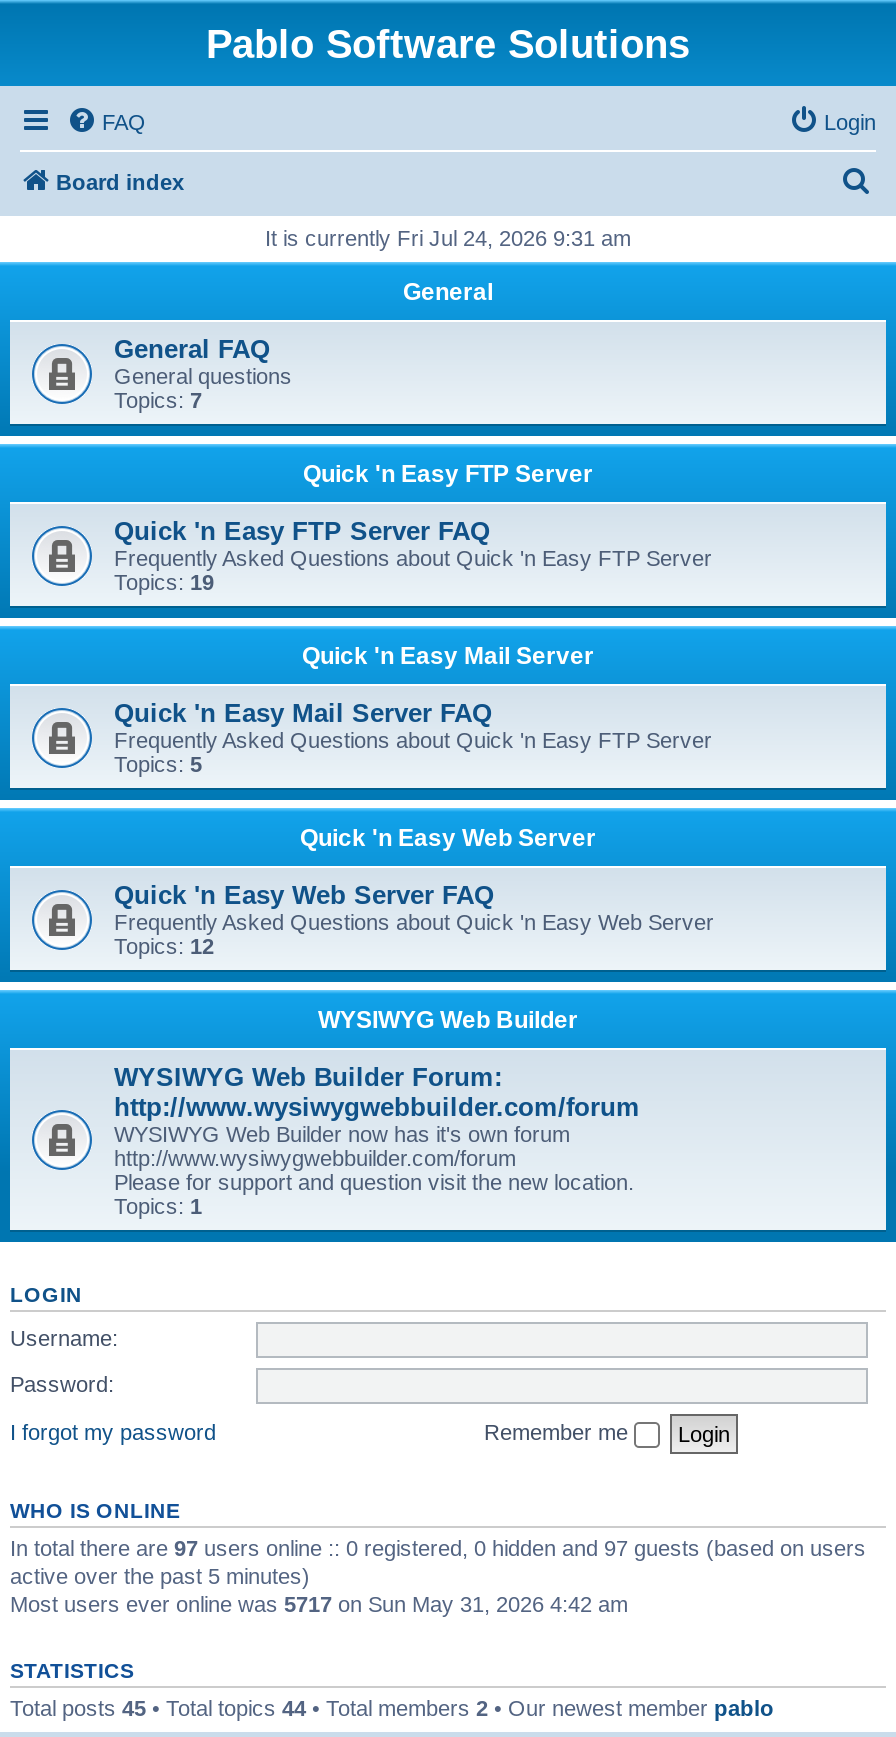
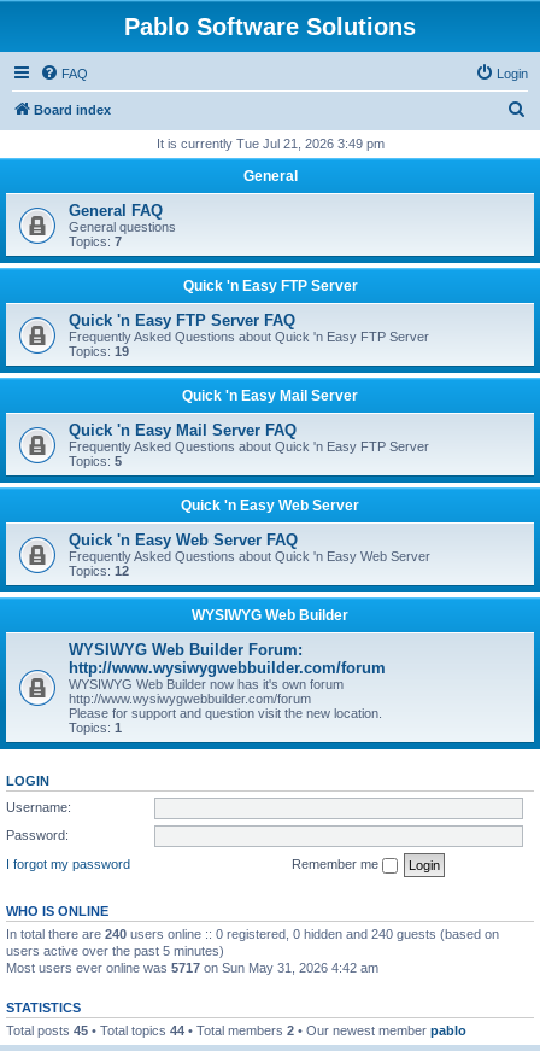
- It is currently Fri Jul 24, 2026 9:31 am
+ It is currently Tue Jul 21, 2026 3:49 pm

- In total there are 97 users online :: 0 registered, 0 hidden and 97 guests (based on users
- active over the past 5 minutes)
+ In total there are 240 users online :: 0 registered, 0 hidden and 240 guests (based on
+ users active over the past 5 minutes)
